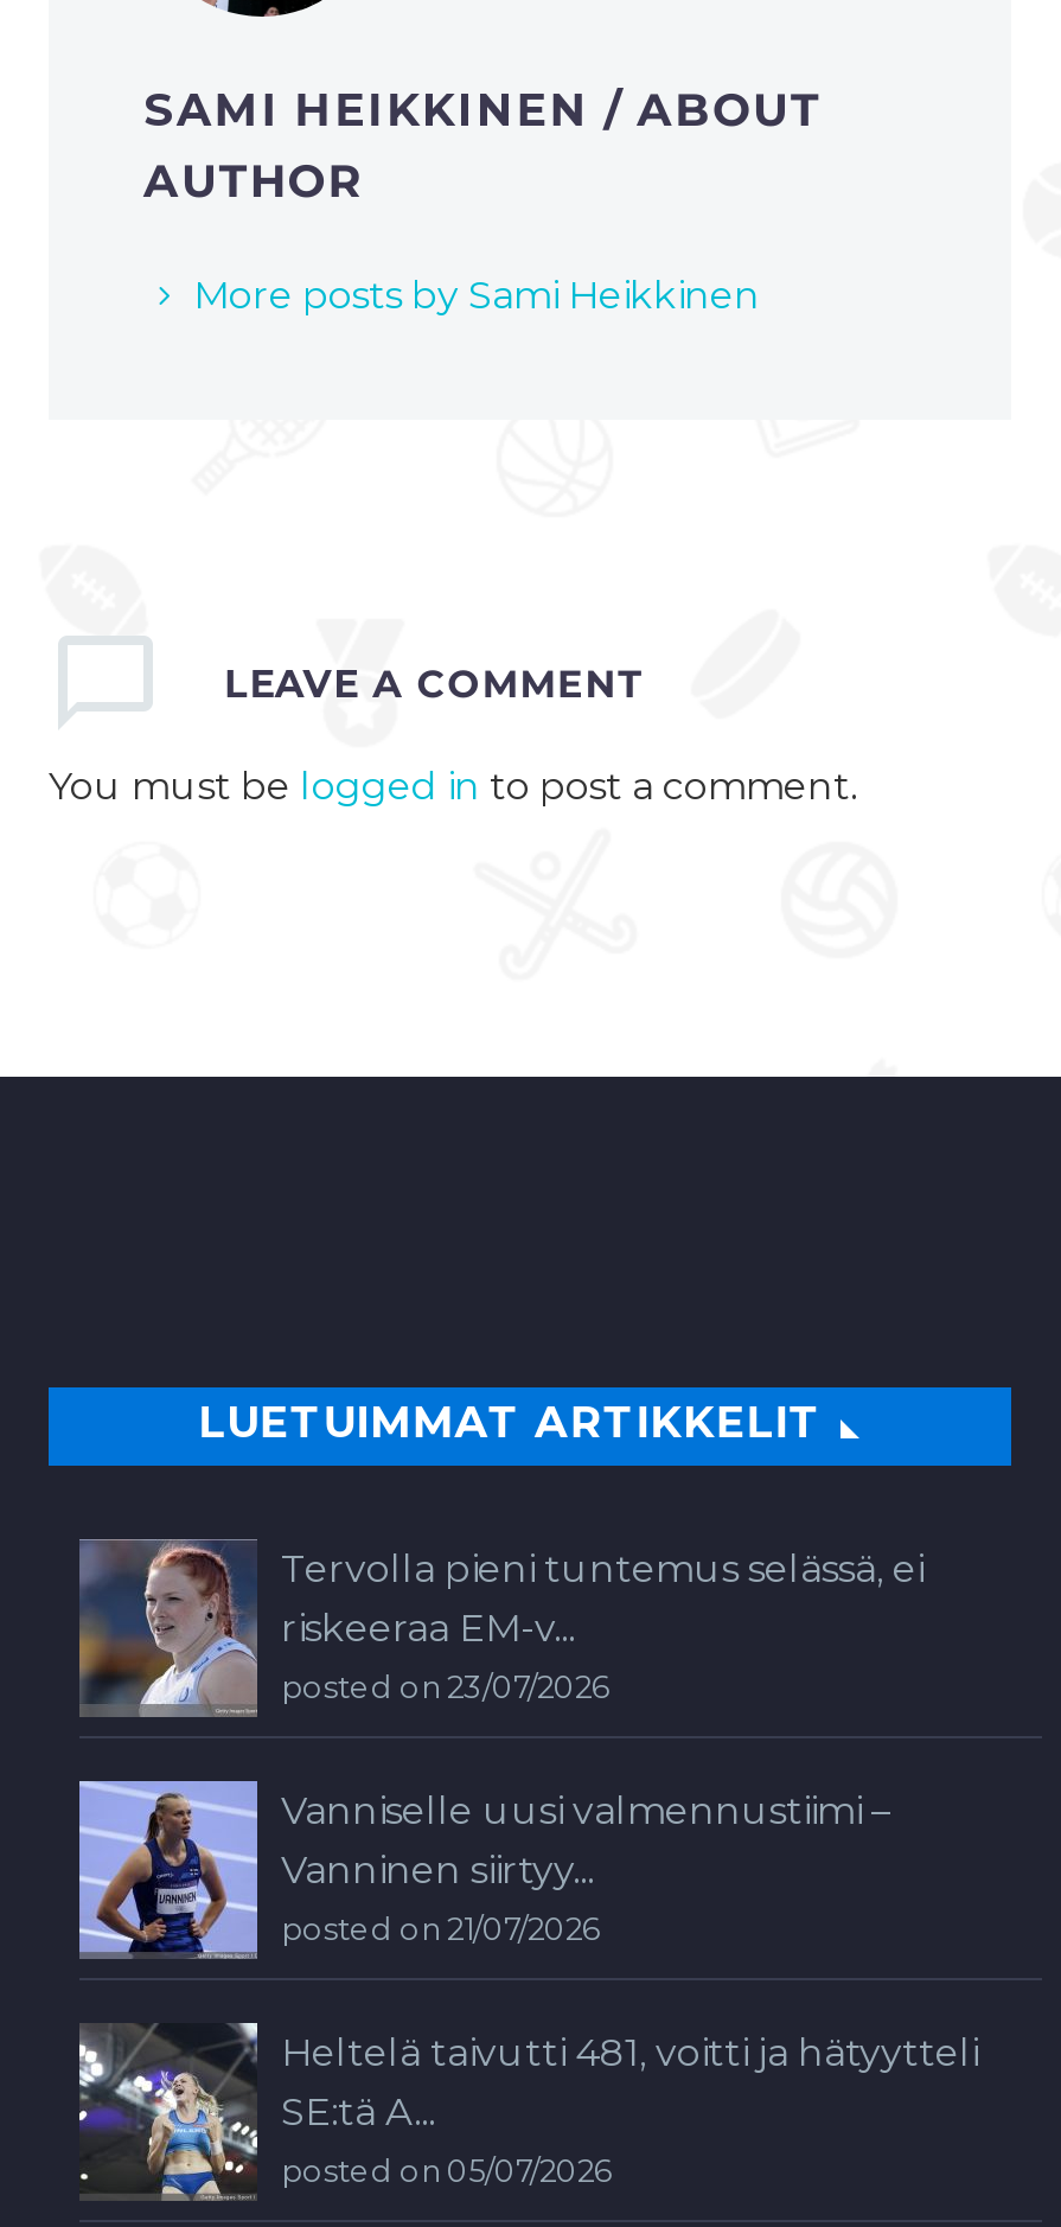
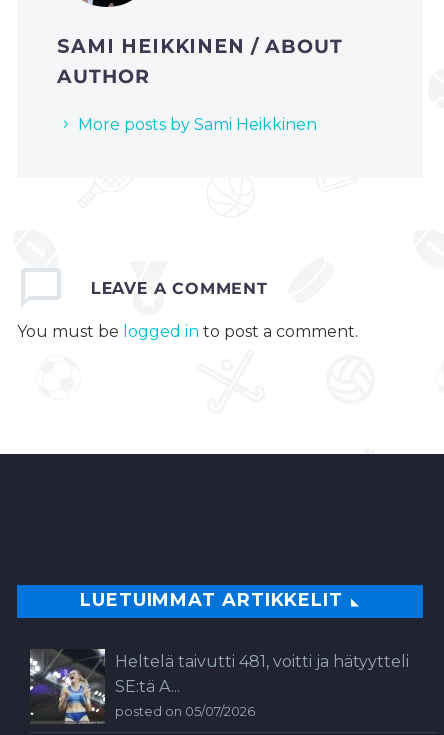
- [image]
- Tervolla pieni tuntemus selässä, ei
- riskeeraa EM-v...
- posted on 23/07/2026
- Vanniselle uusi valmennustiimi –
- Vanninen siirtyy...
- posted on 21/07/2026

- [image]
